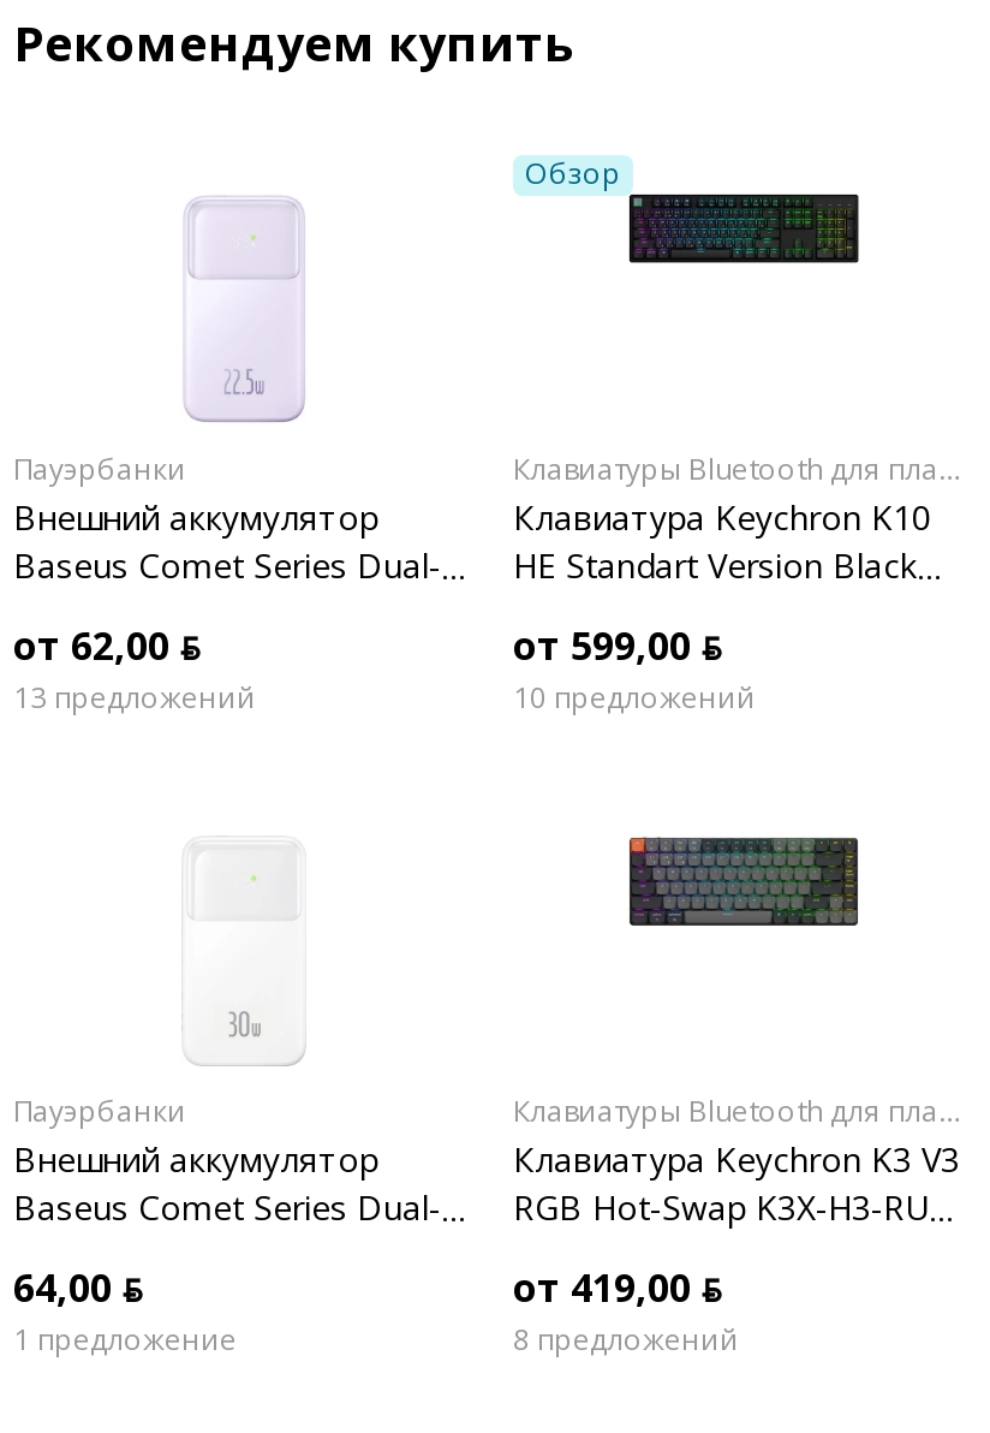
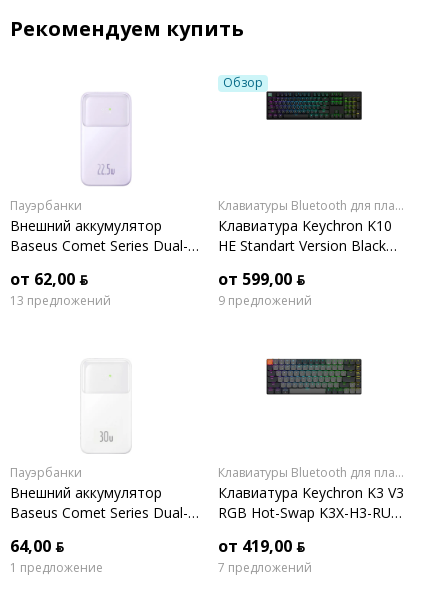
- 10 предложений
+ 9 предложений

- 8 предложений
+ 7 предложений
